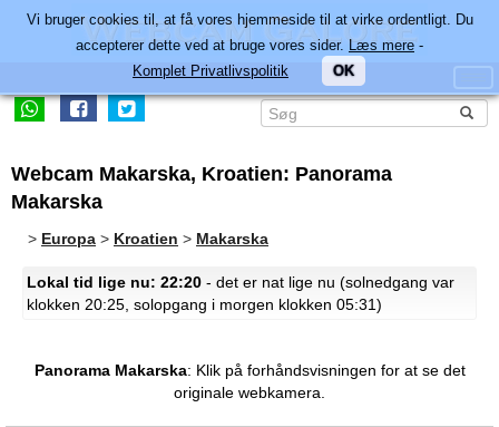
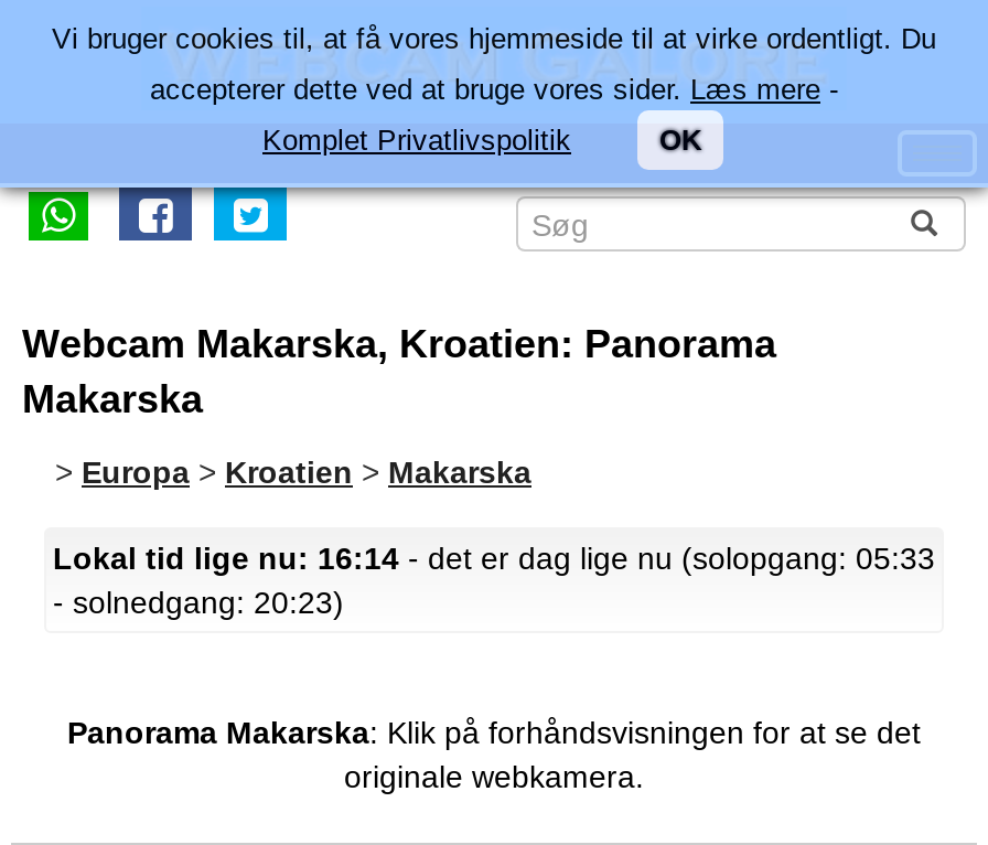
- Lokal tid lige nu: 22:20 - det er nat lige nu (solnedgang var
- klokken 20:25, solopgang i morgen klokken 05:31)
+ Lokal tid lige nu: 16:14 - det er dag lige nu (solopgang: 05:33
+ - solnedgang: 20:23)
